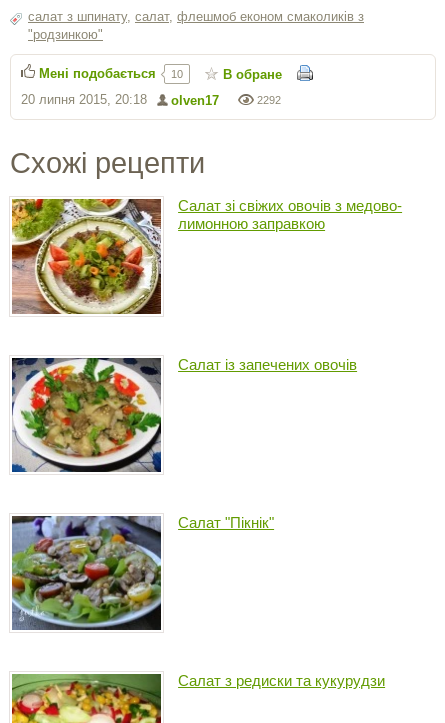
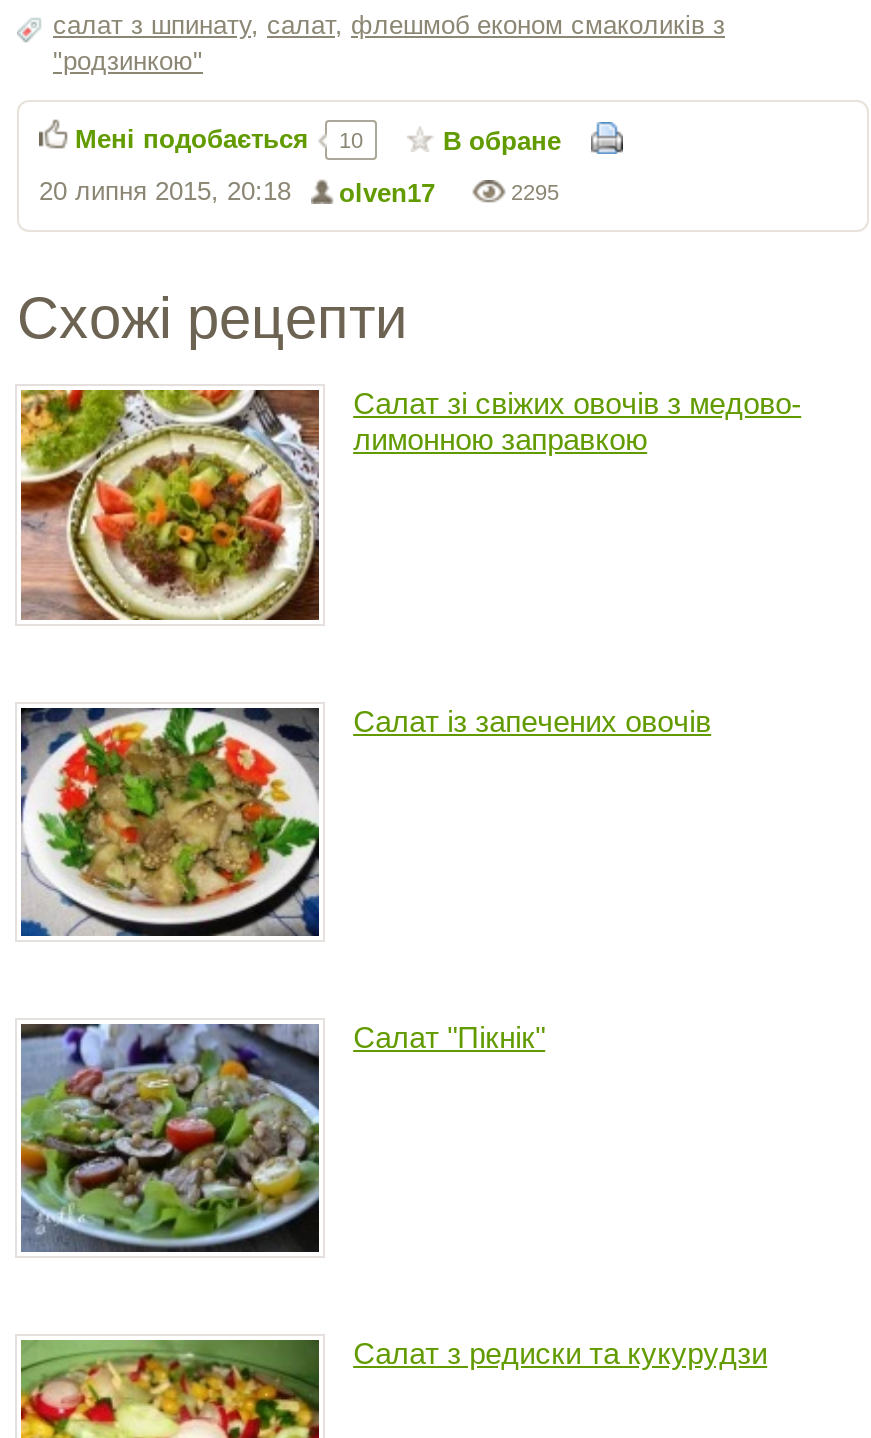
- 2292
+ 2295
